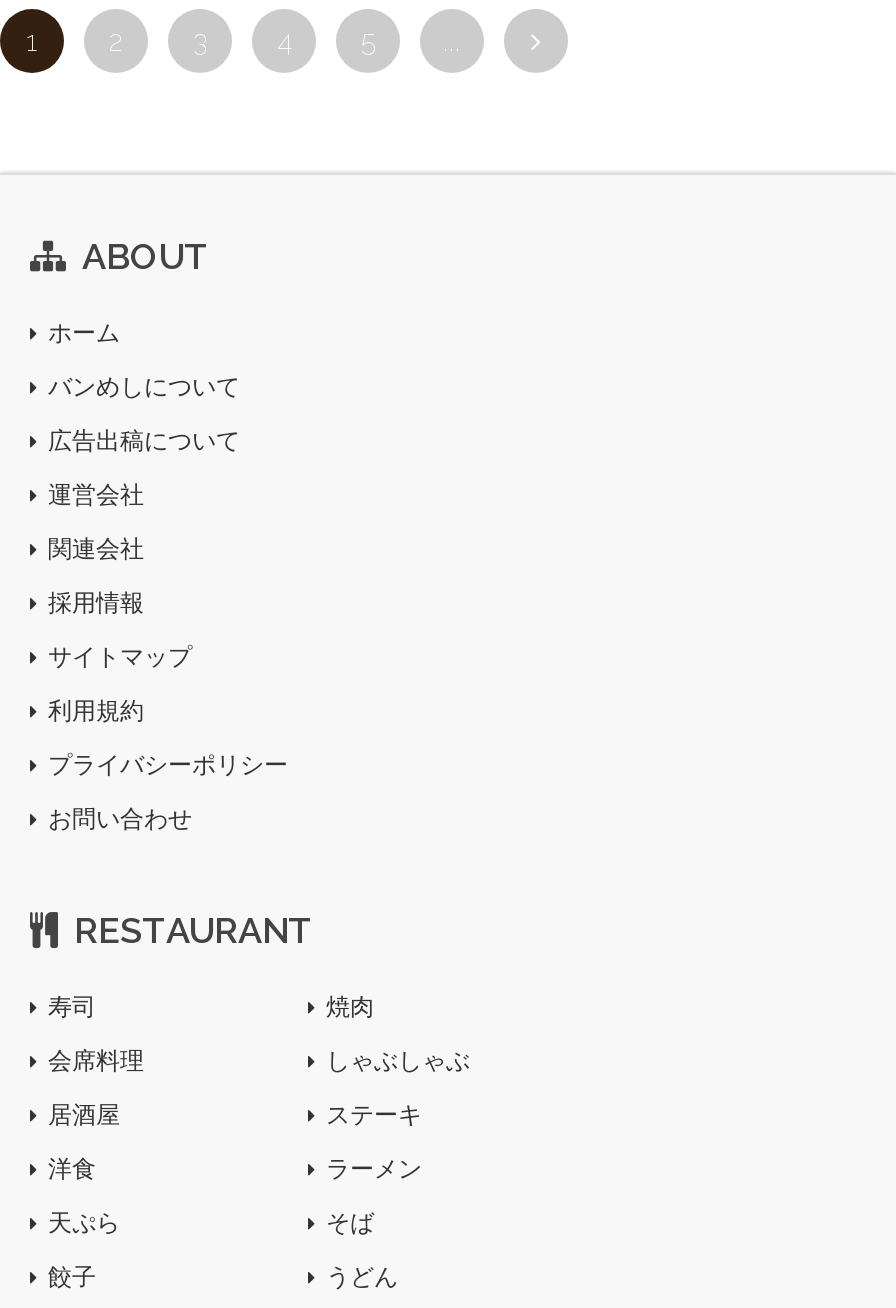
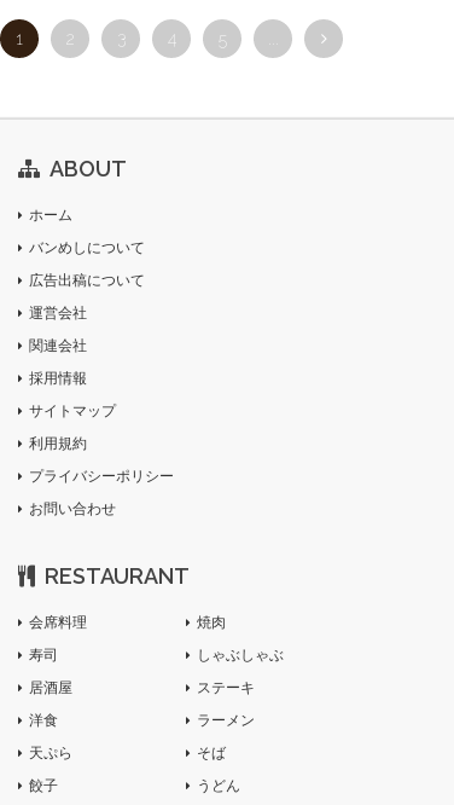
moved down: 寿司

moved up: 会席料理
